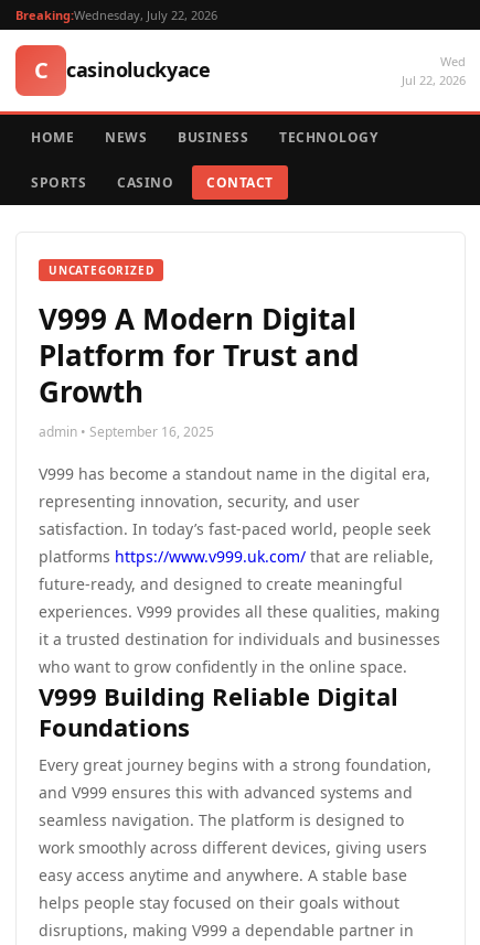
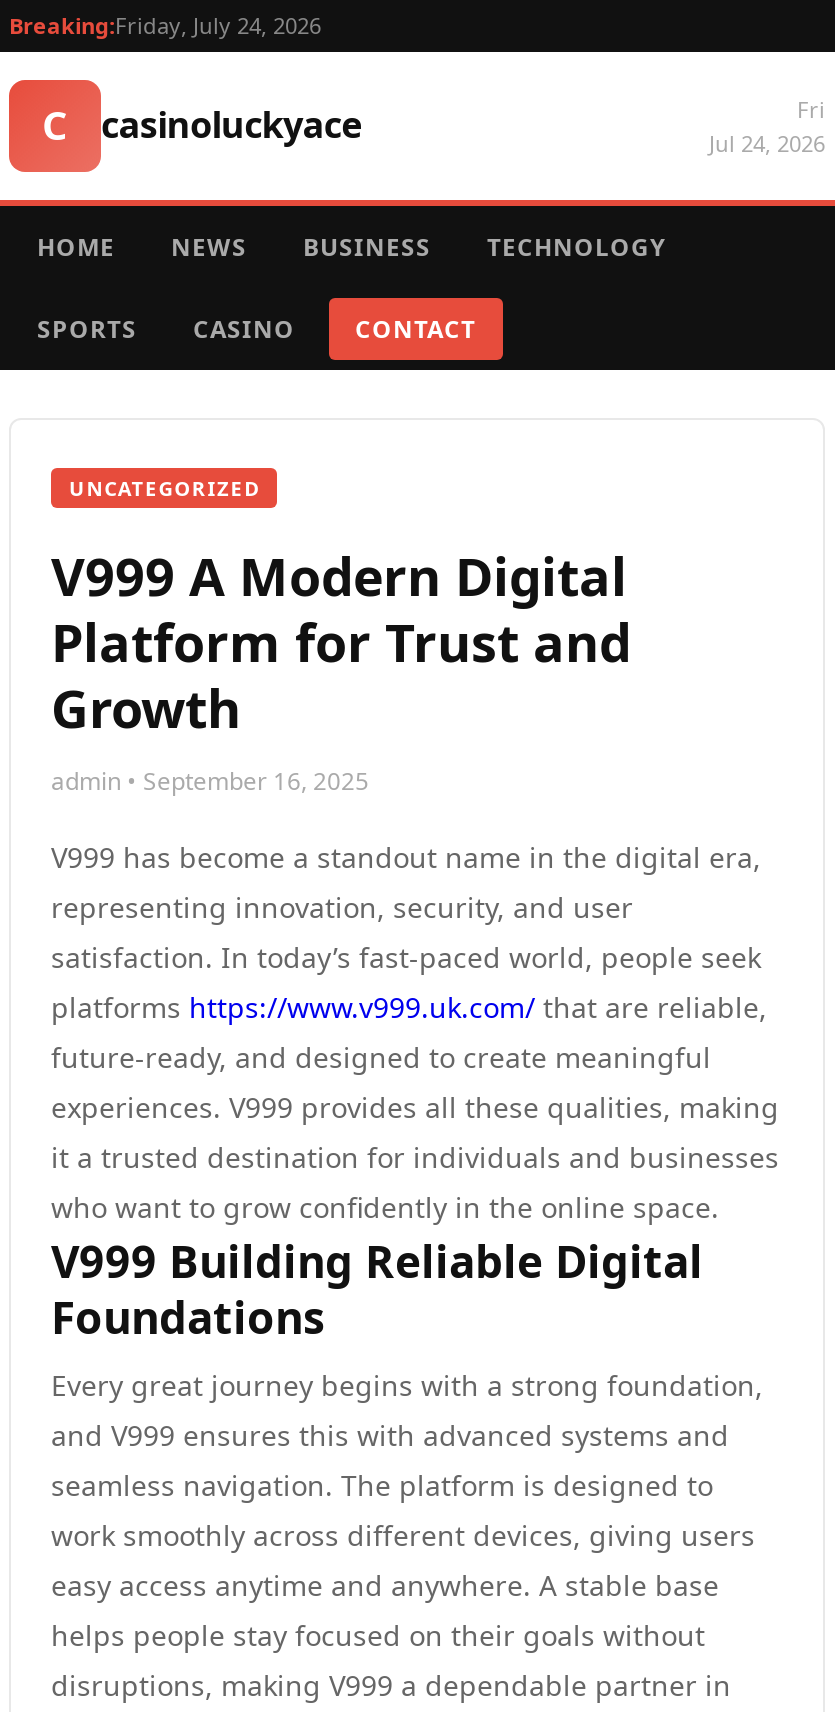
- Breaking:Wednesday, July 22, 2026
+ Breaking:Friday, July 24, 2026

- Wed
- Jul 22, 2026
+ Fri
+ Jul 24, 2026
